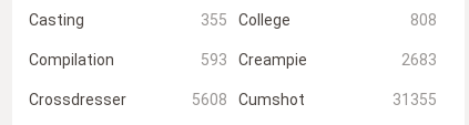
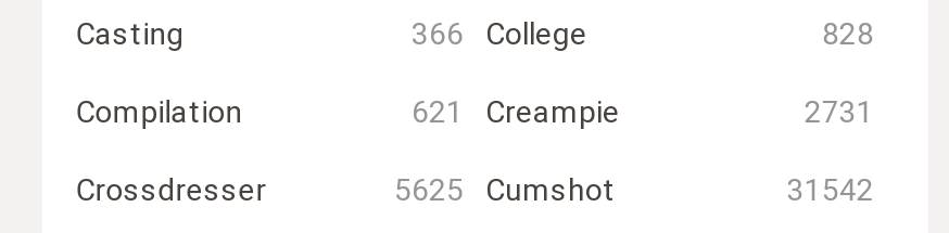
- 355 College
+ 366 College

- 808
+ 828

- 593 Creampie
+ 621 Creampie

- 2683
+ 2731

- 5608 Cumshot
+ 5625 Cumshot

- 31355
+ 31542
